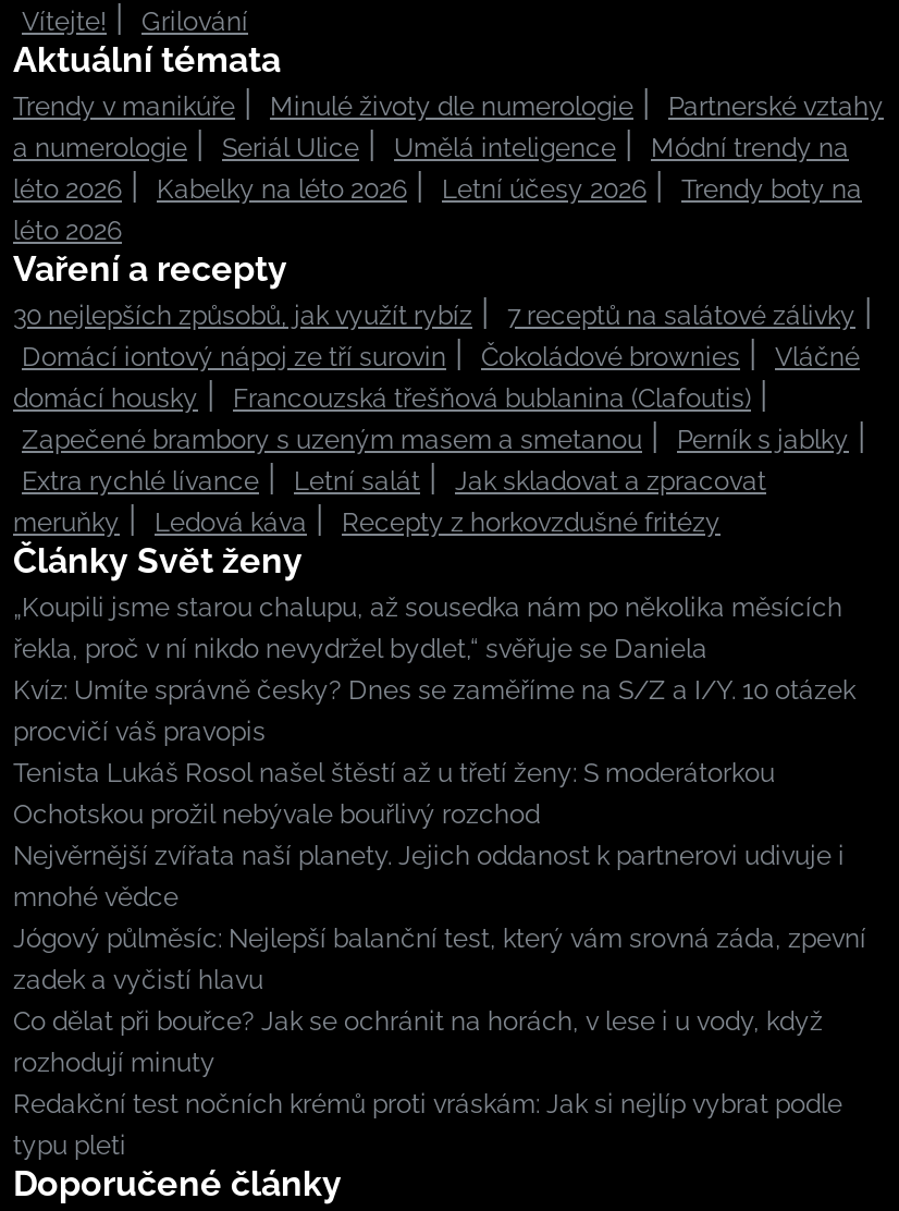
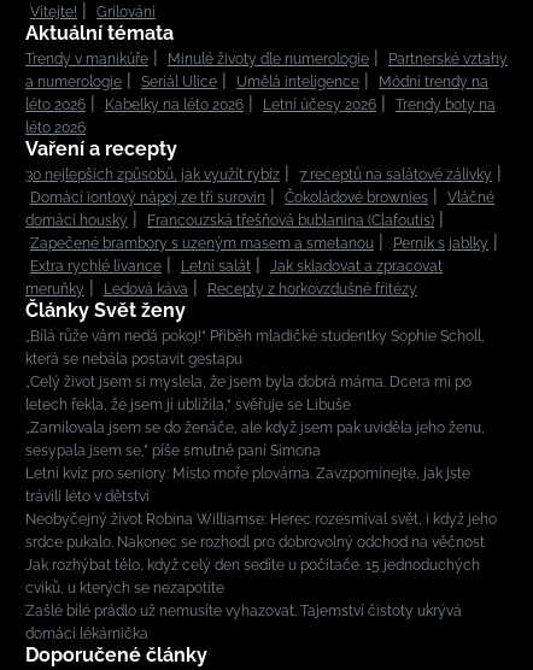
- „Koupili jsme starou chalupu, až sousedka nám po několika měsících
- řekla, proč v ní nikdo nevydržel bydlet,“ svěřuje se Daniela
- Kvíz: Umíte správně česky? Dnes se zaměříme na S/Z a I/Y. 10 otázek
- procvičí váš pravopis
- Tenista Lukáš Rosol našel štěstí až u třetí ženy: S moderátorkou
- Ochotskou prožil nebývale bouřlivý rozchod
- Nejvěrnější zvířata naší planety. Jejich oddanost k partnerovi udivuje i
- mnohé vědce
- Jógový půlměsíc: Nejlepší balanční test, který vám srovná záda, zpevní
- zadek a vyčistí hlavu
- Co dělat při bouřce? Jak se ochránit na horách, v lese i u vody, když
- rozhodují minuty
- Redakční test nočních krémů proti vráskám: Jak si nejlíp vybrat podle
- typu pleti
+ „Bílá růže vám nedá pokoj!“ Příběh mladičké studentky Sophie Scholl,
+ která se nebála postavit gestapu
+ „Celý život jsem si myslela, že jsem byla dobrá máma. Dcera mi po
+ letech řekla, že jsem jí ublížila,“ svěřuje se Libuše
+ „Zamilovala jsem se do ženáče, ale když jsem pak uviděla jeho ženu,
+ sesypala jsem se,” píše smutně paní Simona
+ Letní kvíz pro seniory: Místo moře plovárna. Zavzpomínejte, jak jste
+ trávili léto v dětství
+ Neobyčejný život Robina Williamse: Herec rozesmíval svět, i když jeho
+ srdce pukalo. Nakonec se rozhodl pro dobrovolný odchod na věčnost
+ Jak rozhýbat tělo, když celý den sedíte u počítače. 15 jednoduchých
+ cviků, u kterých se nezapotíte
+ Zašlé bílé prádlo už nemusíte vyhazovat. Tajemství čistoty ukrývá
+ domácí lékárnička
